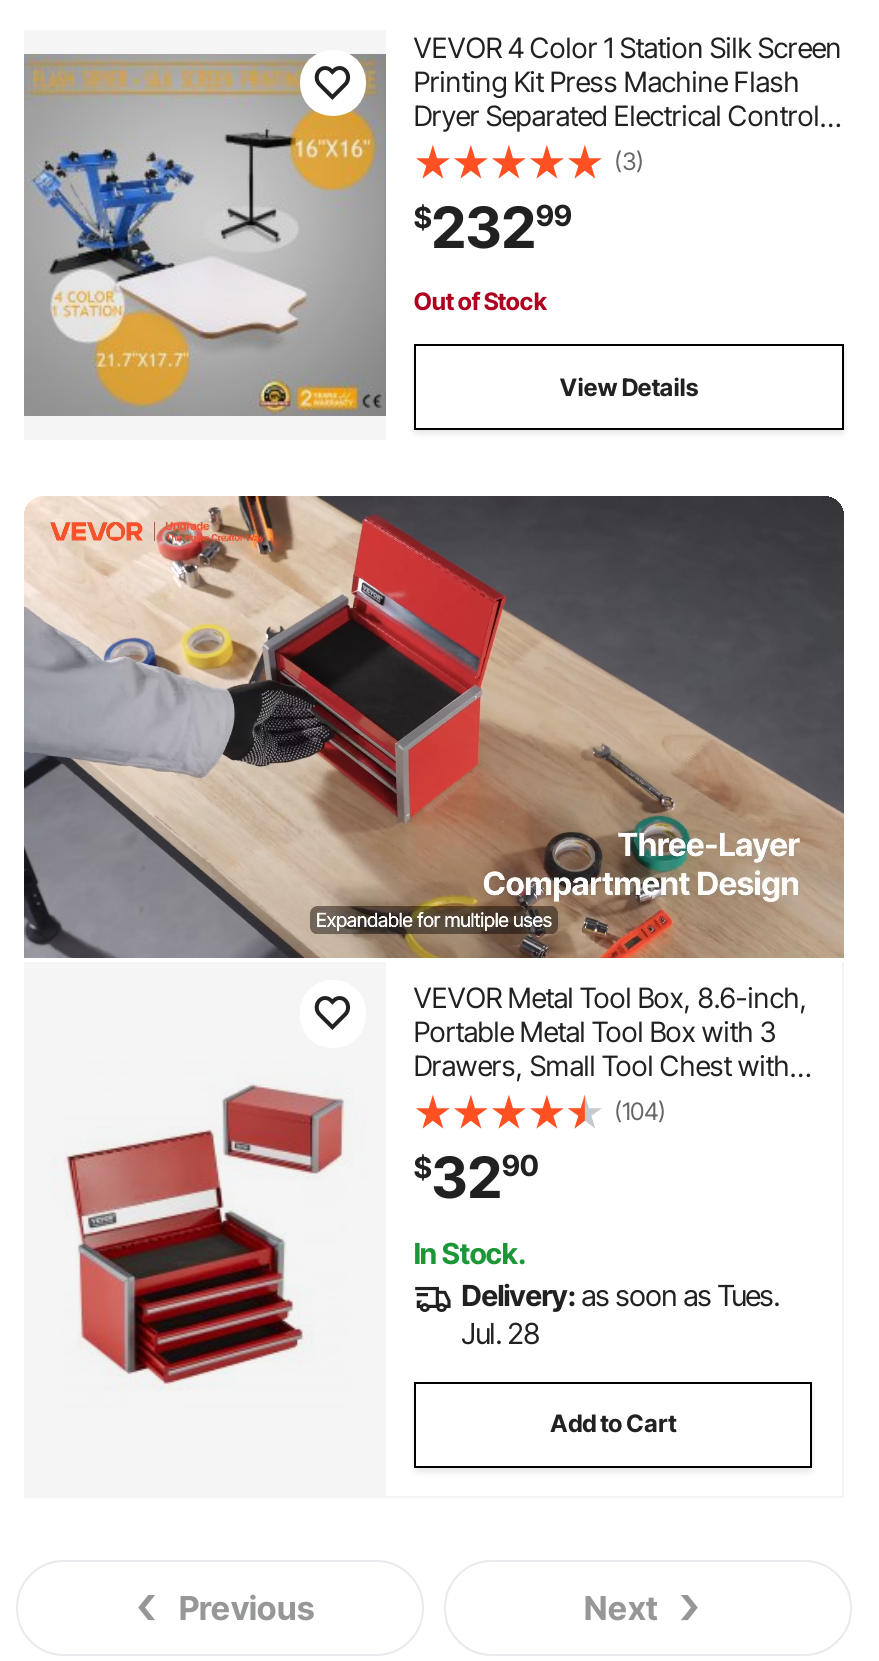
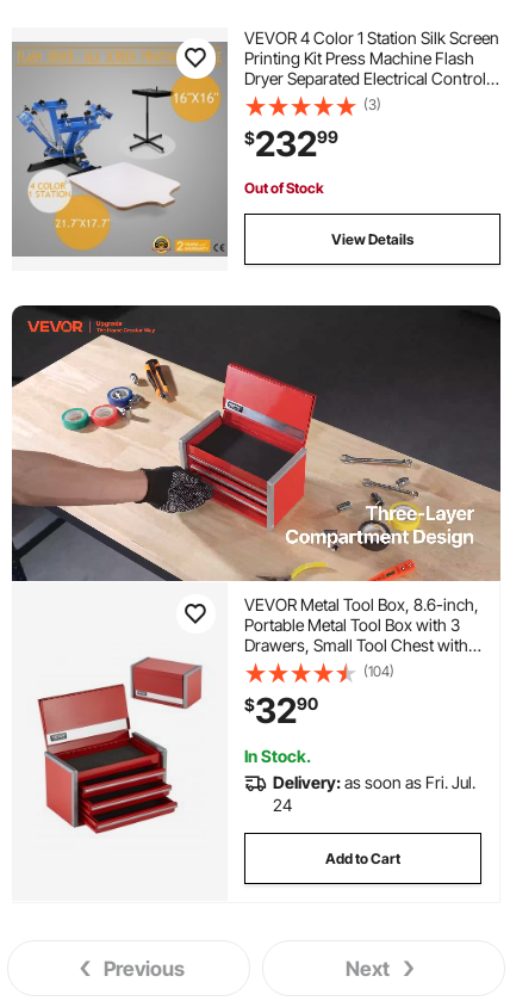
- [image]
+ [image]

- Delivery: as soon as Tues.
- Jul. 28
+ Delivery: as soon as Fri. Jul.
+ 24
